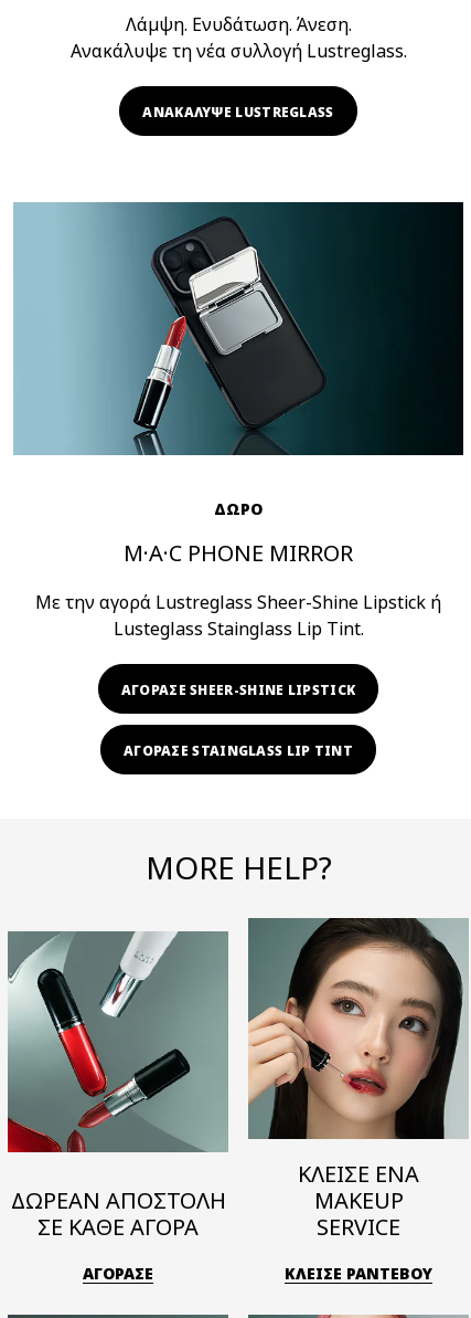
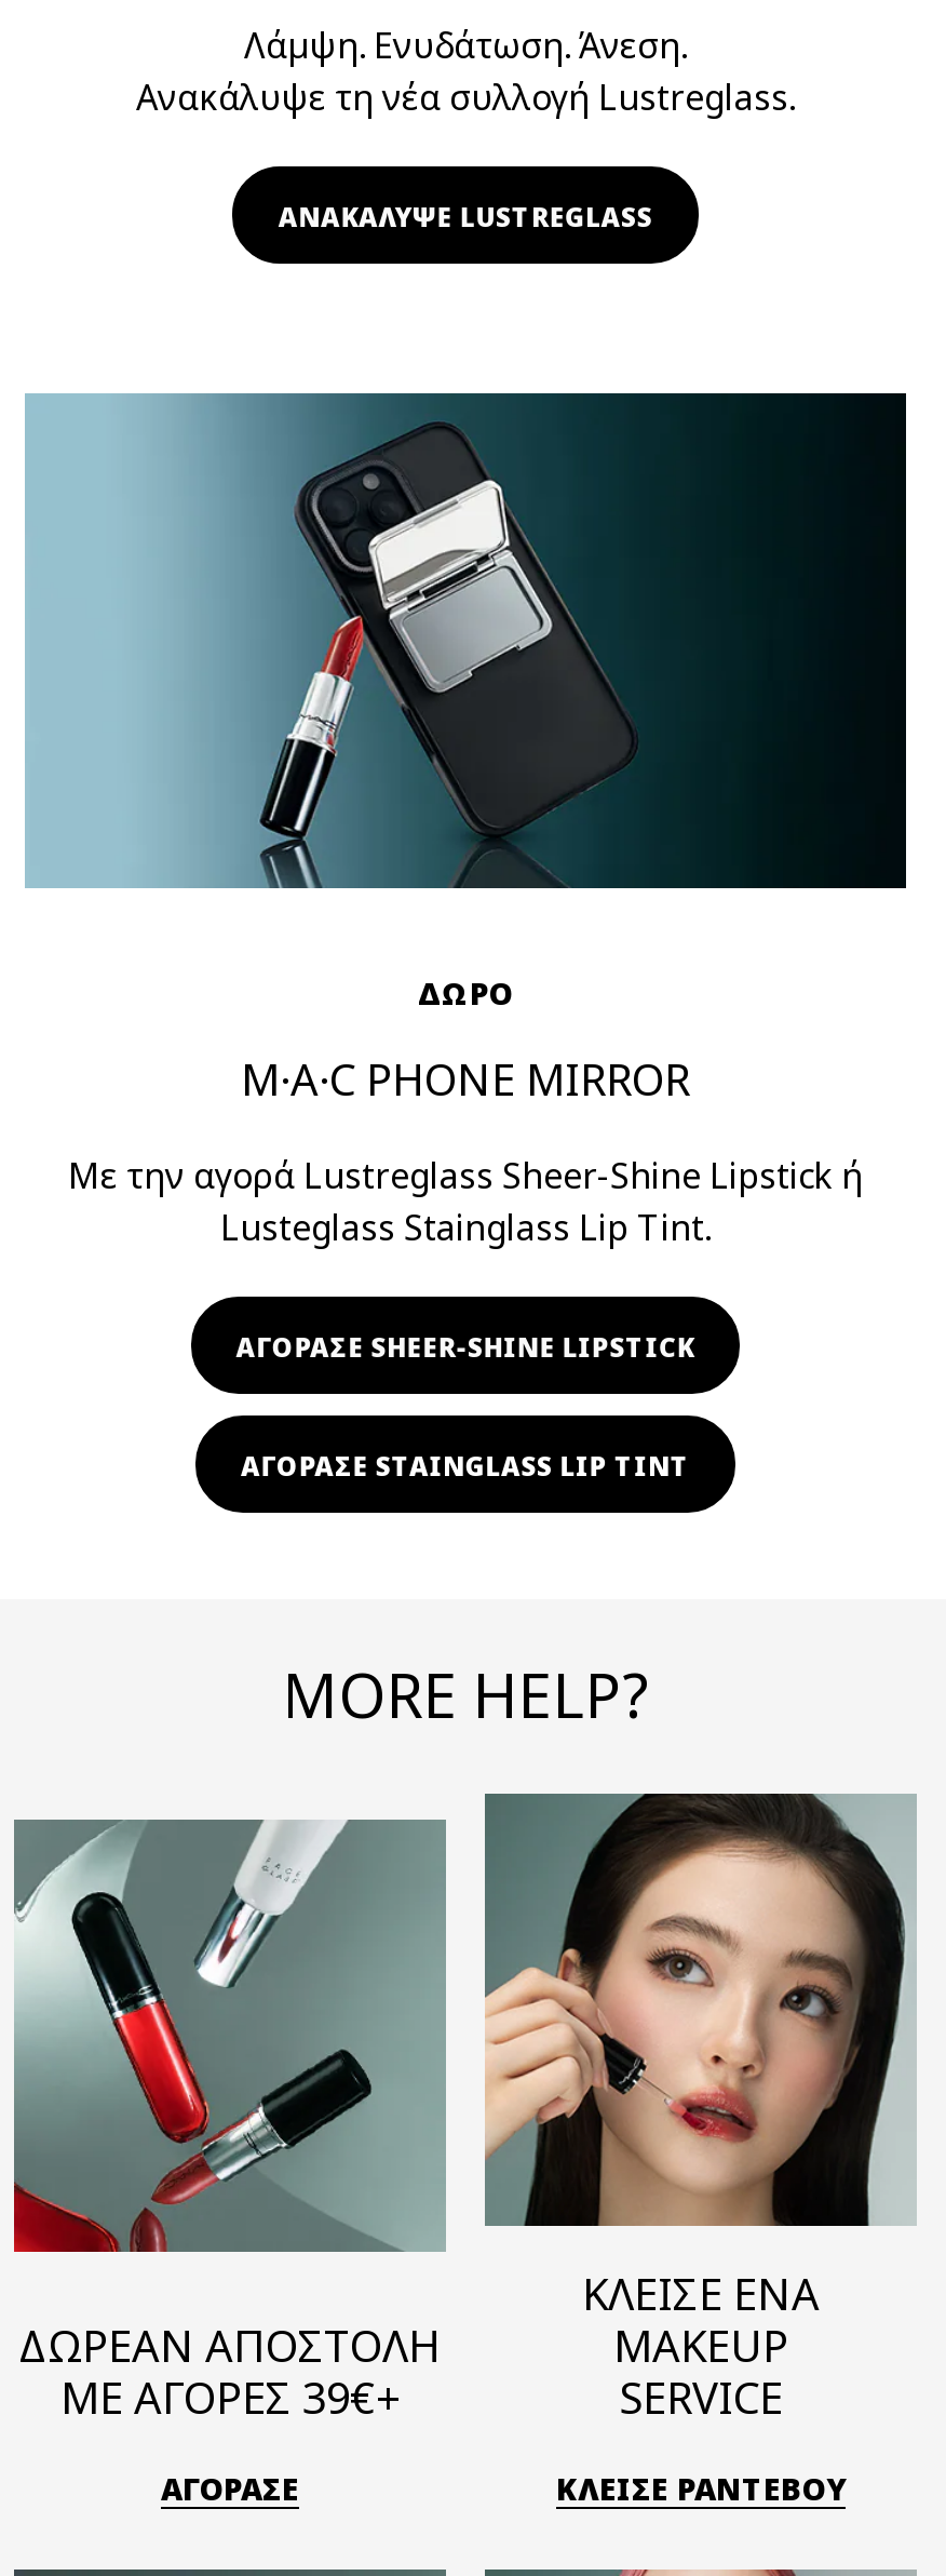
- ΣΕ ΚΑΘΕ ΑΓΟΡΑ
+ ΜΕ ΑΓΟΡΕΣ 39€+
